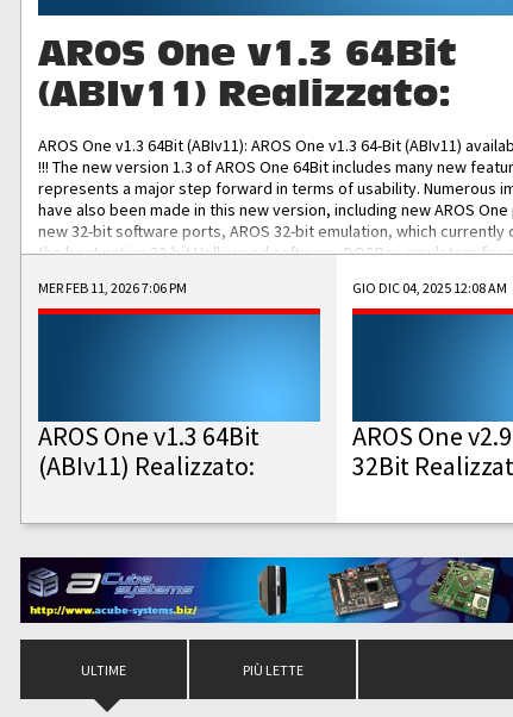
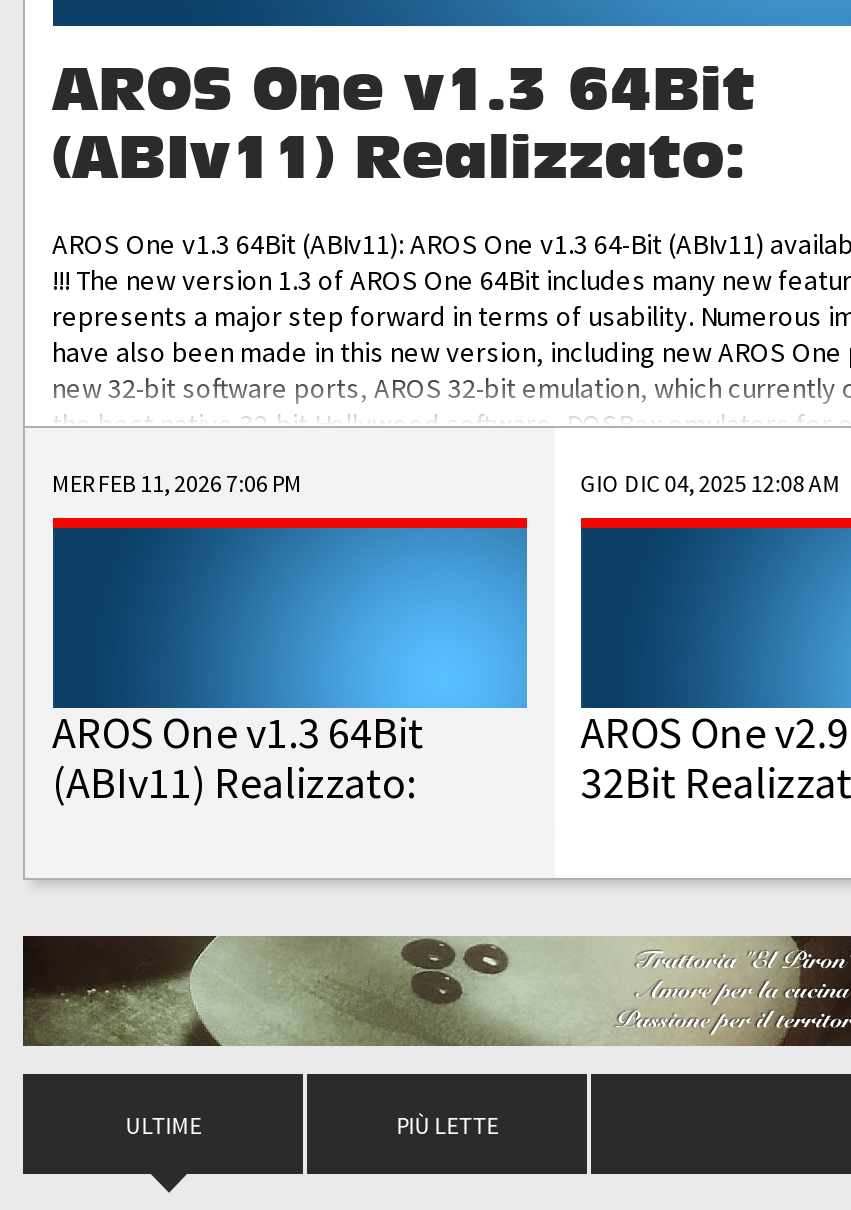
- [image]
+ [image]
